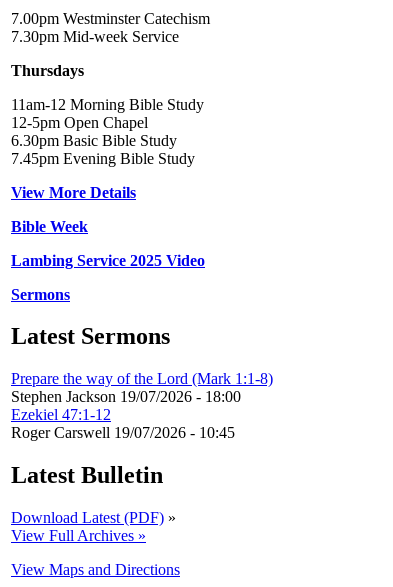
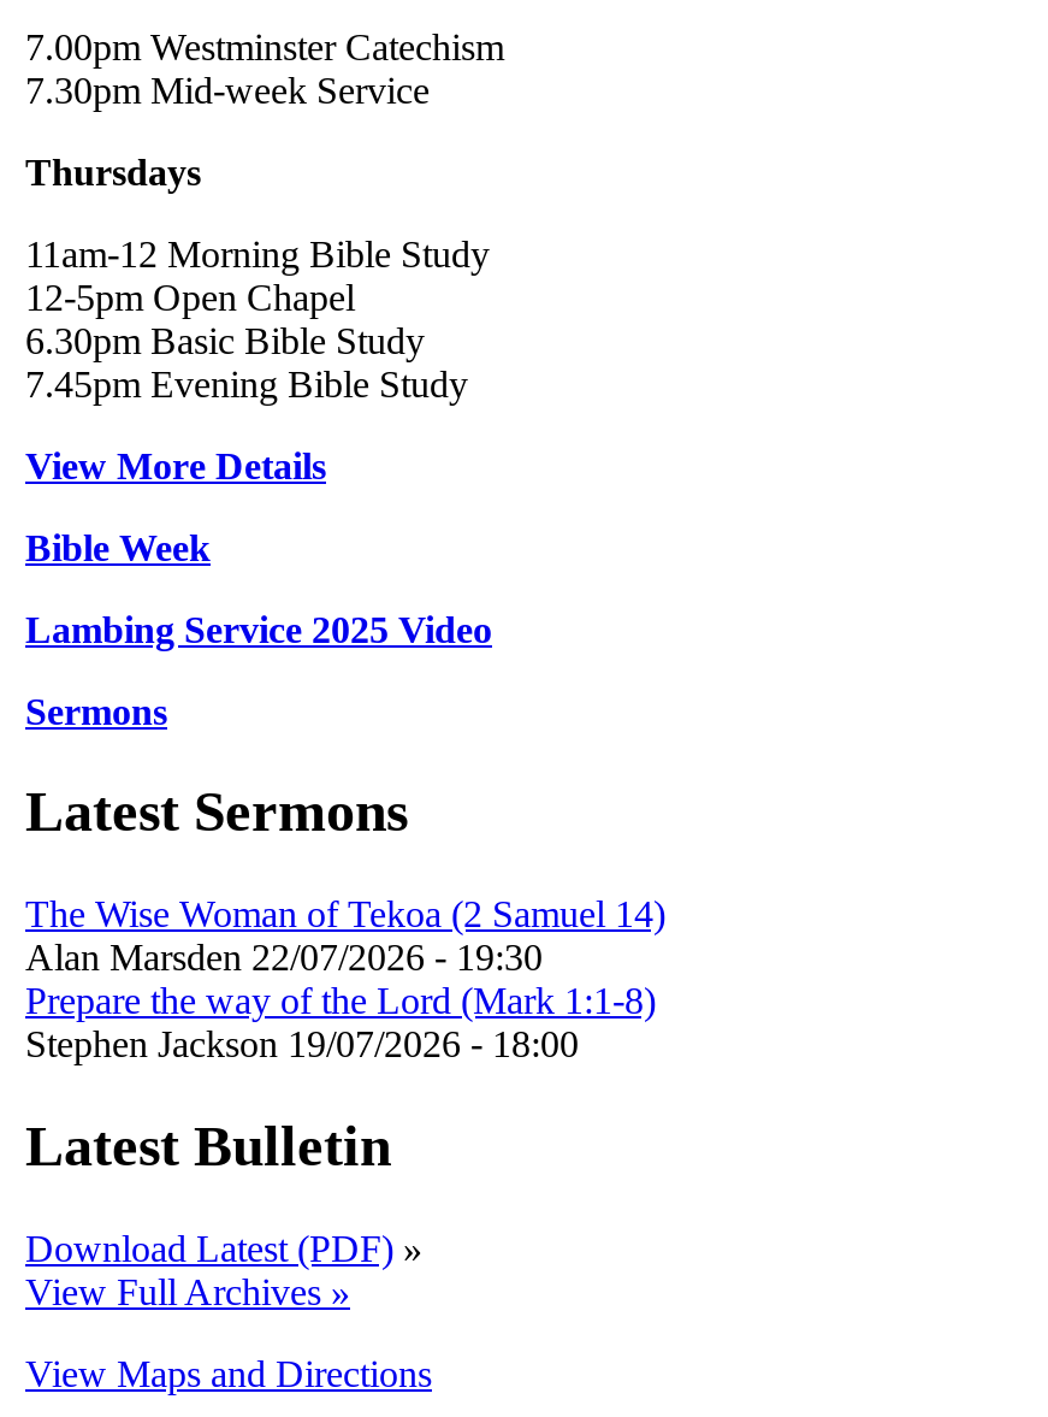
+ The Wise Woman of Tekoa (2 Samuel 14)
+ Alan Marsden 22/07/2026 - 19:30

moved down: Prepare the way of the Lord (Mark 1:1-8) | Stephen Jackson 19/07/2026 - 18:00

- Ezekiel 47:1-12
- Roger Carswell 19/07/2026 - 10:45
